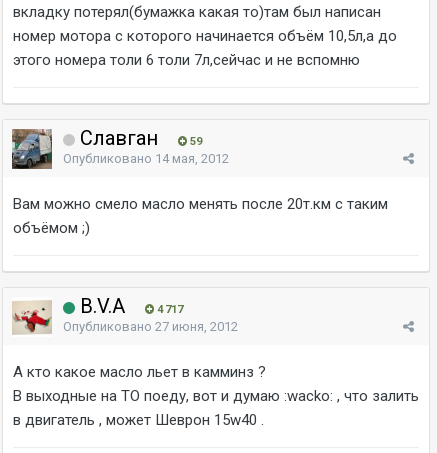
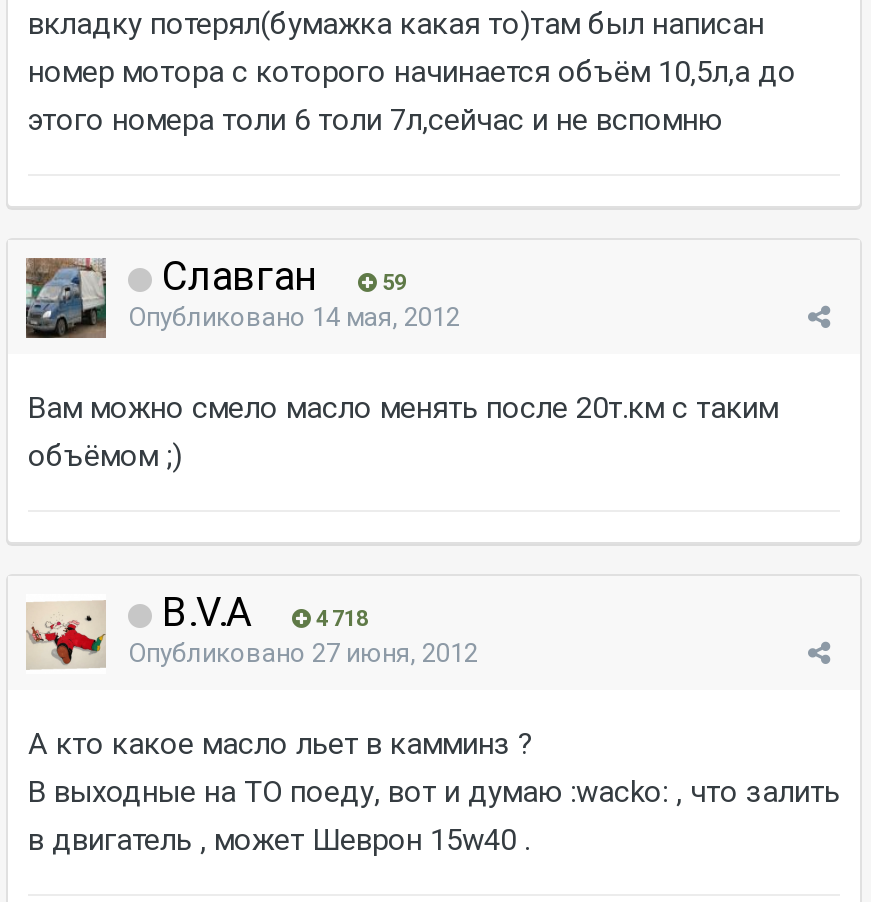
- B.V.A 4 717
+ B.V.A 4 718
